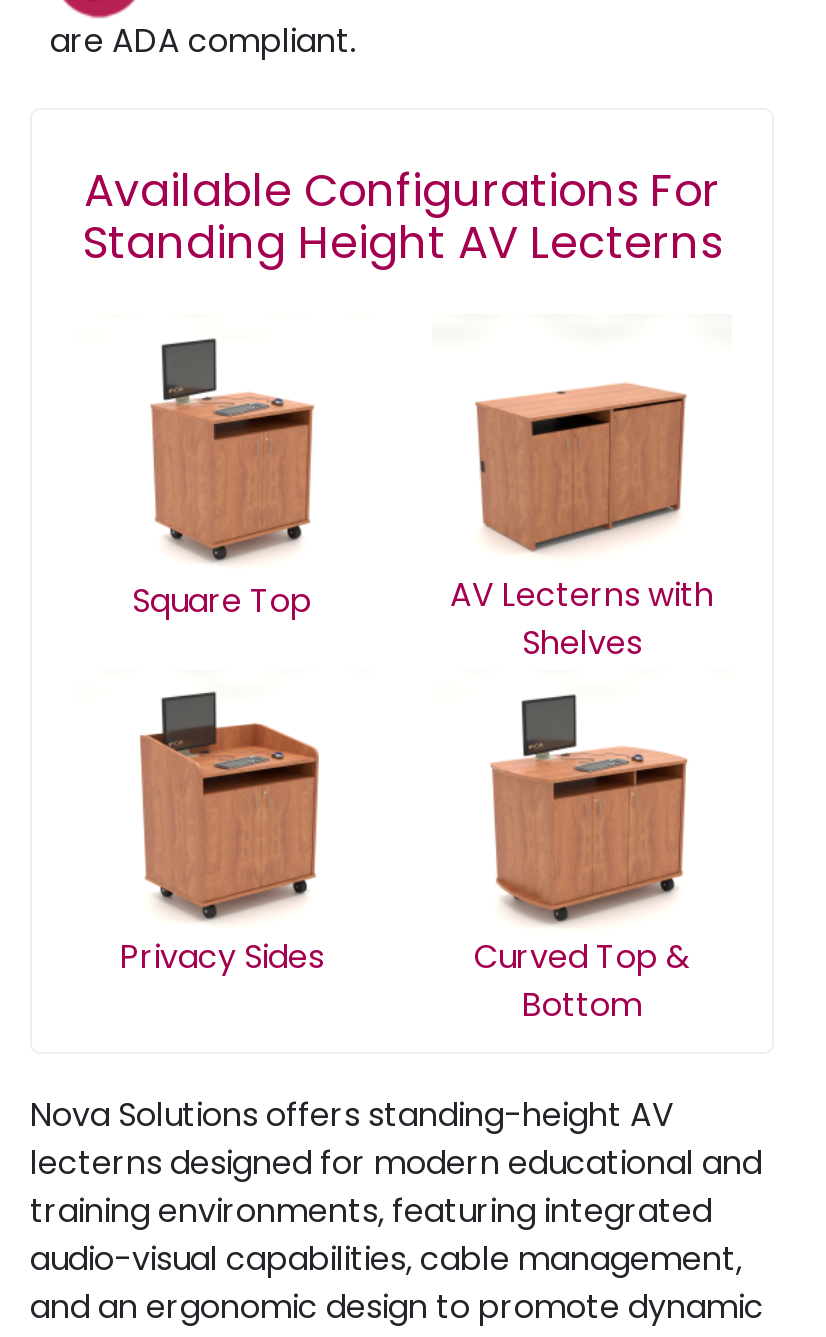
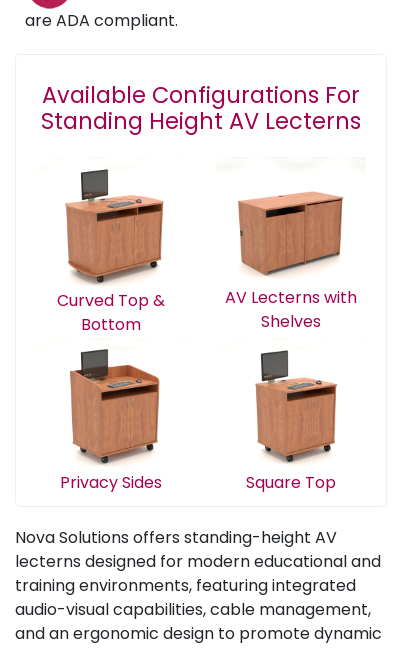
moved down: [image] | Square Top

moved up: [image] | Curved Top & | Bottom
